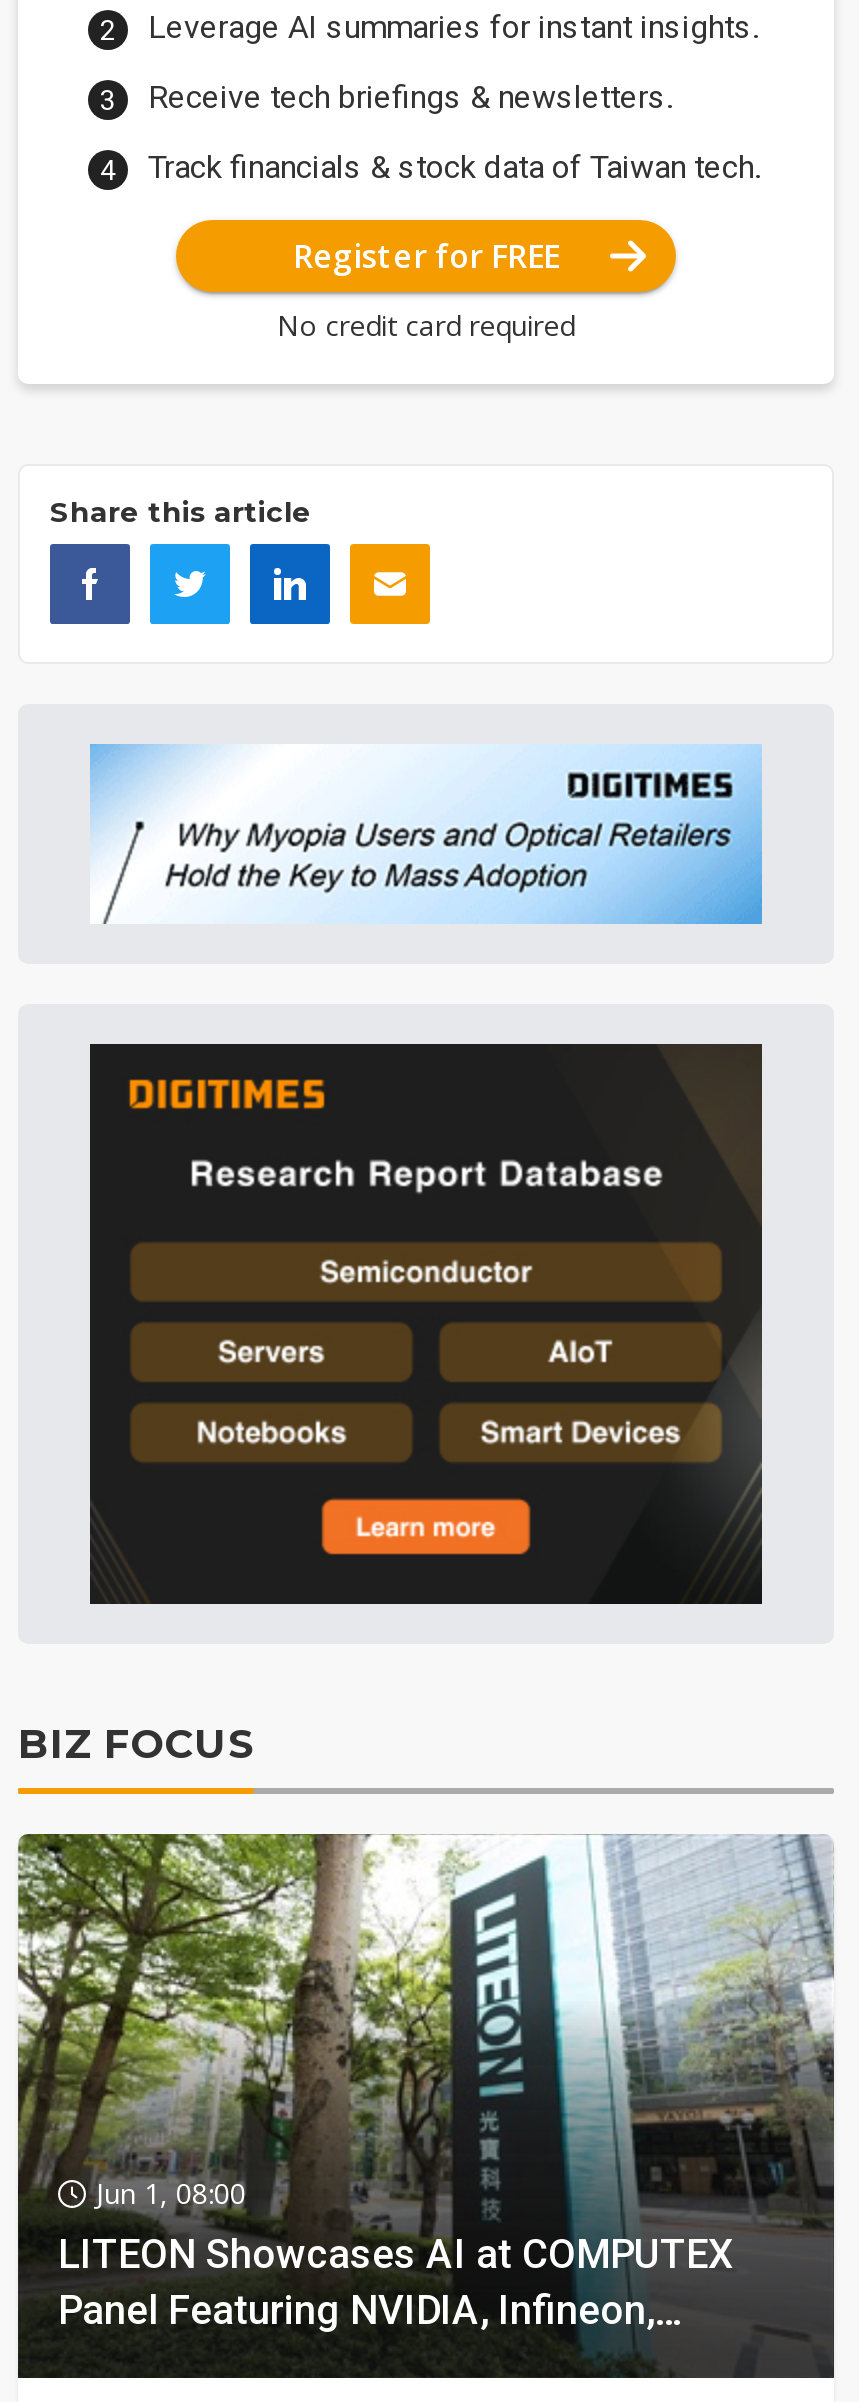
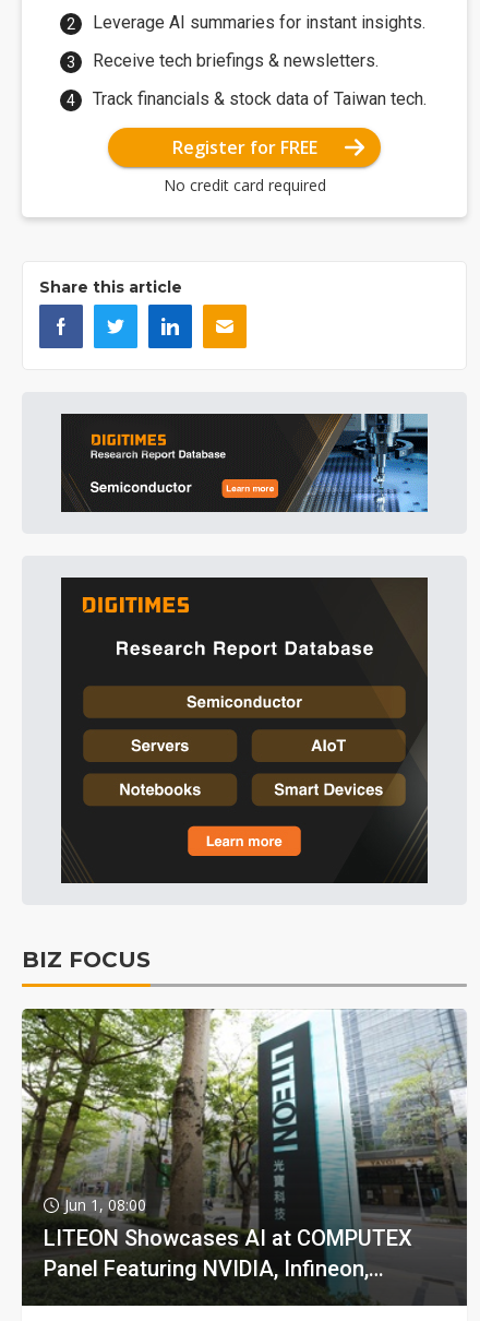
- [image]
+ [image]
